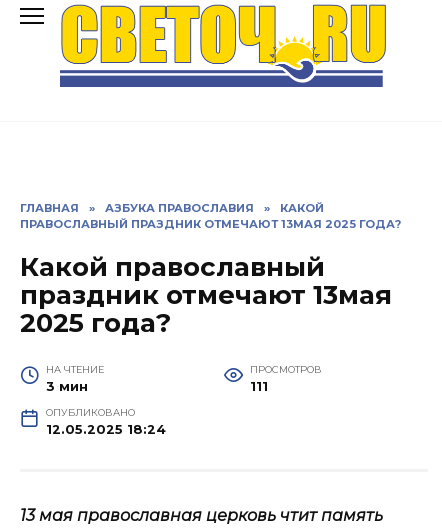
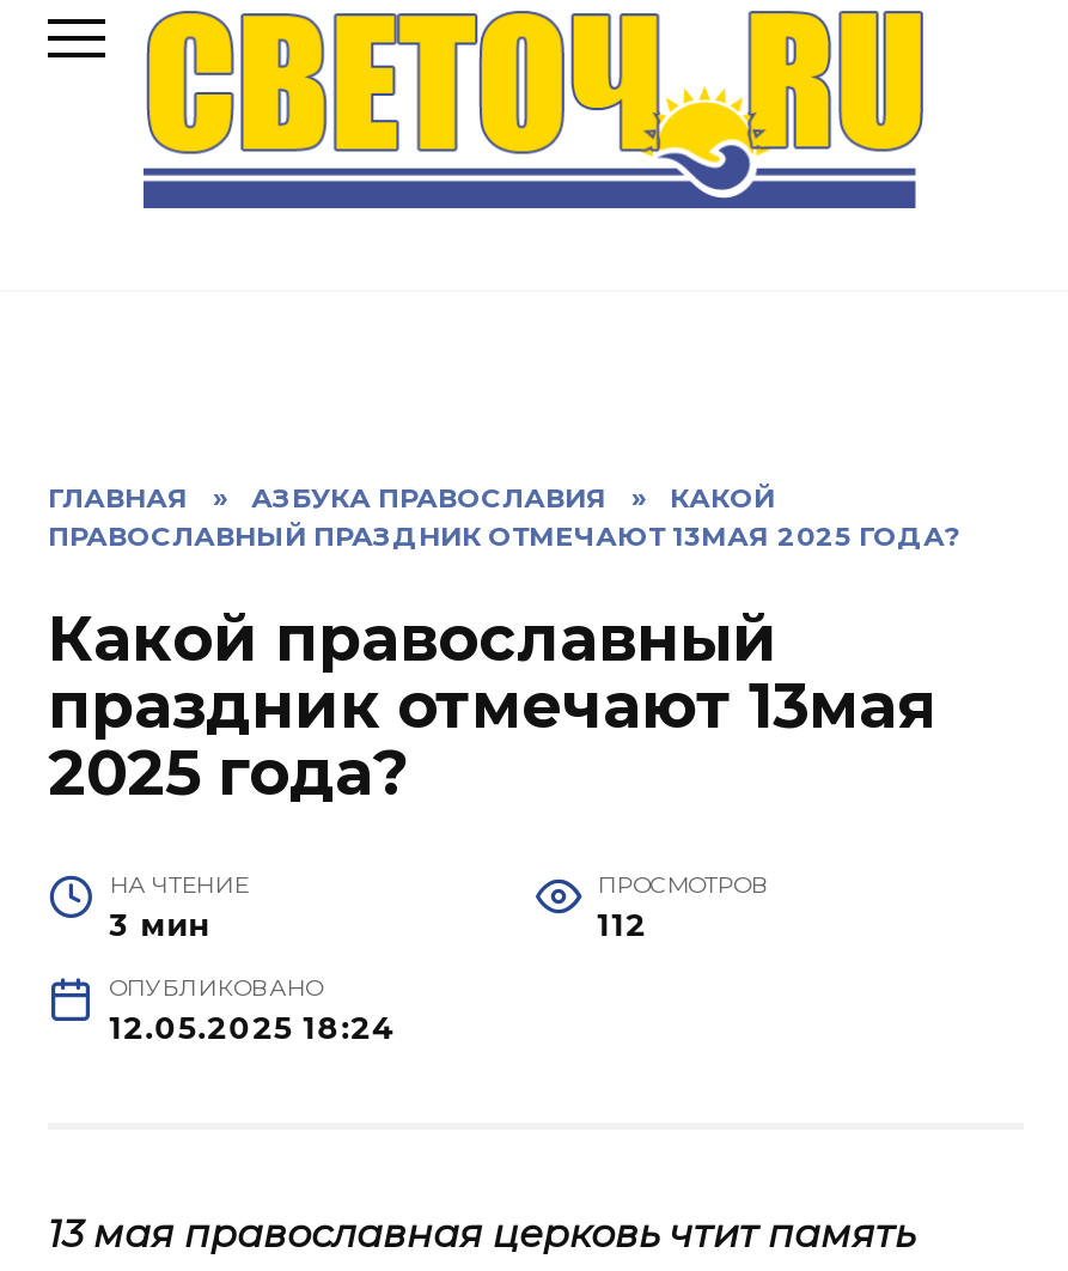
- 111
+ 112
